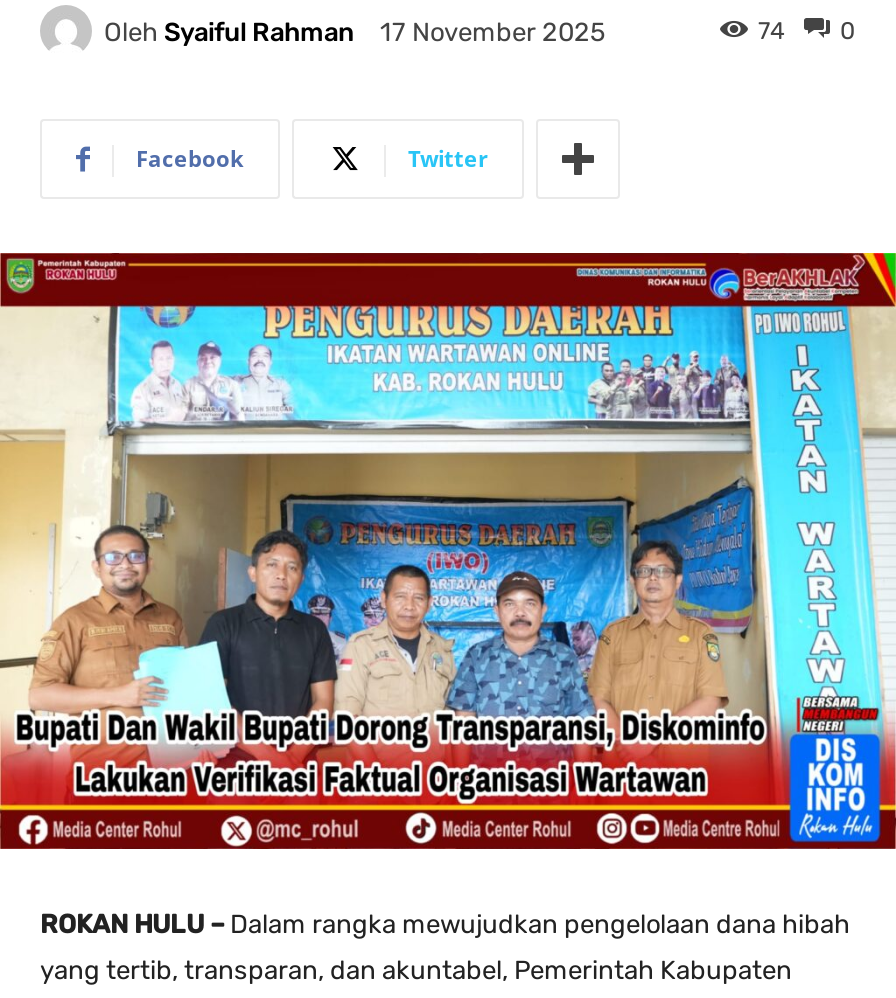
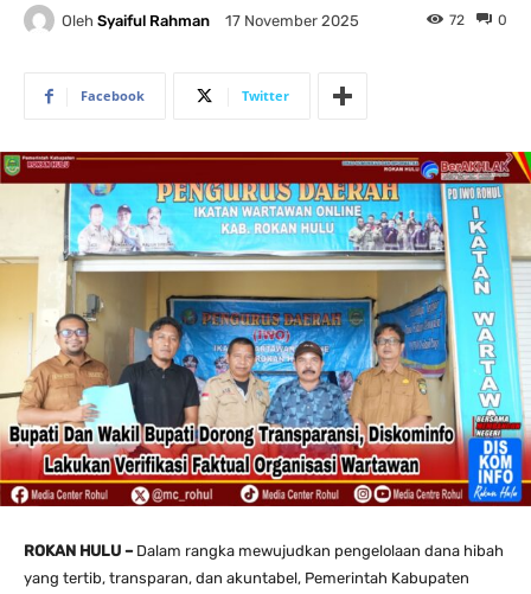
- 74
+ 72
